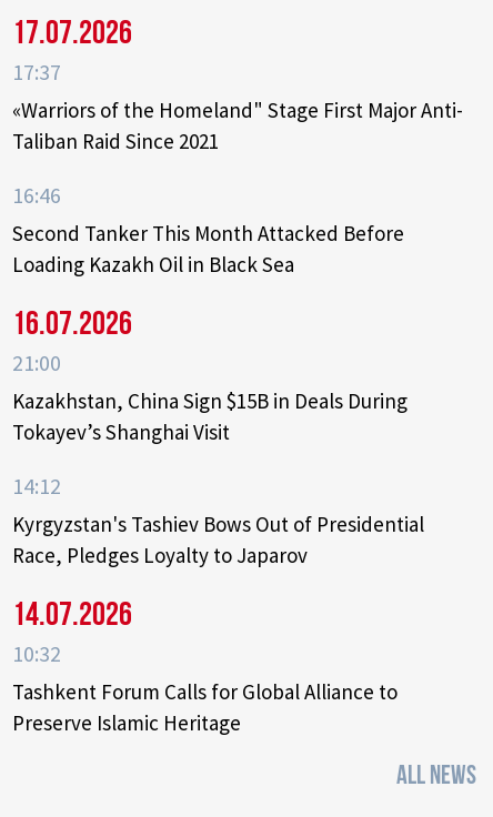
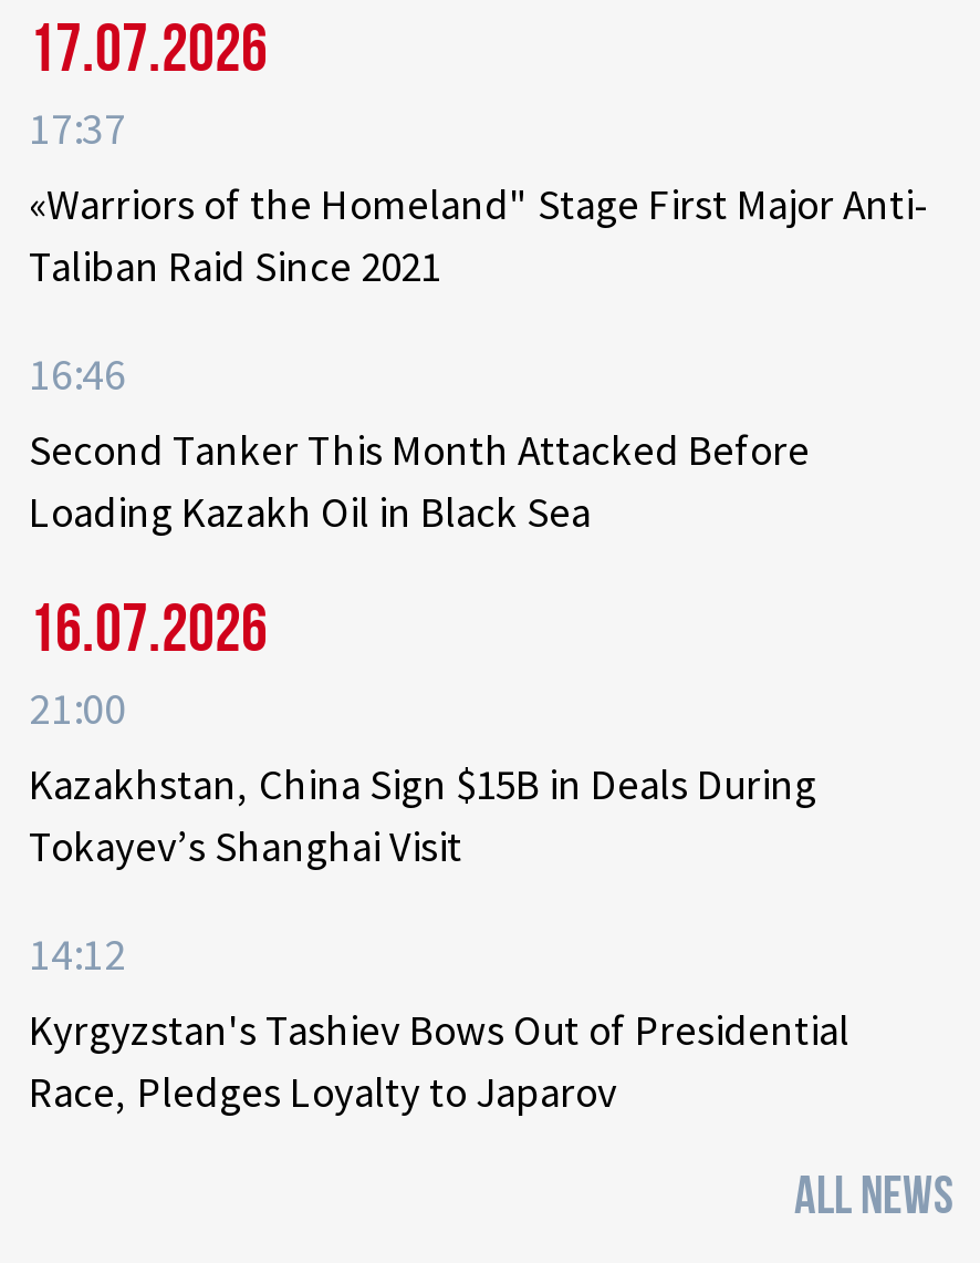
- 14.07.2026
- 10:32
- Tashkent Forum Calls for Global Alliance to
- Preserve Islamic Heritage
